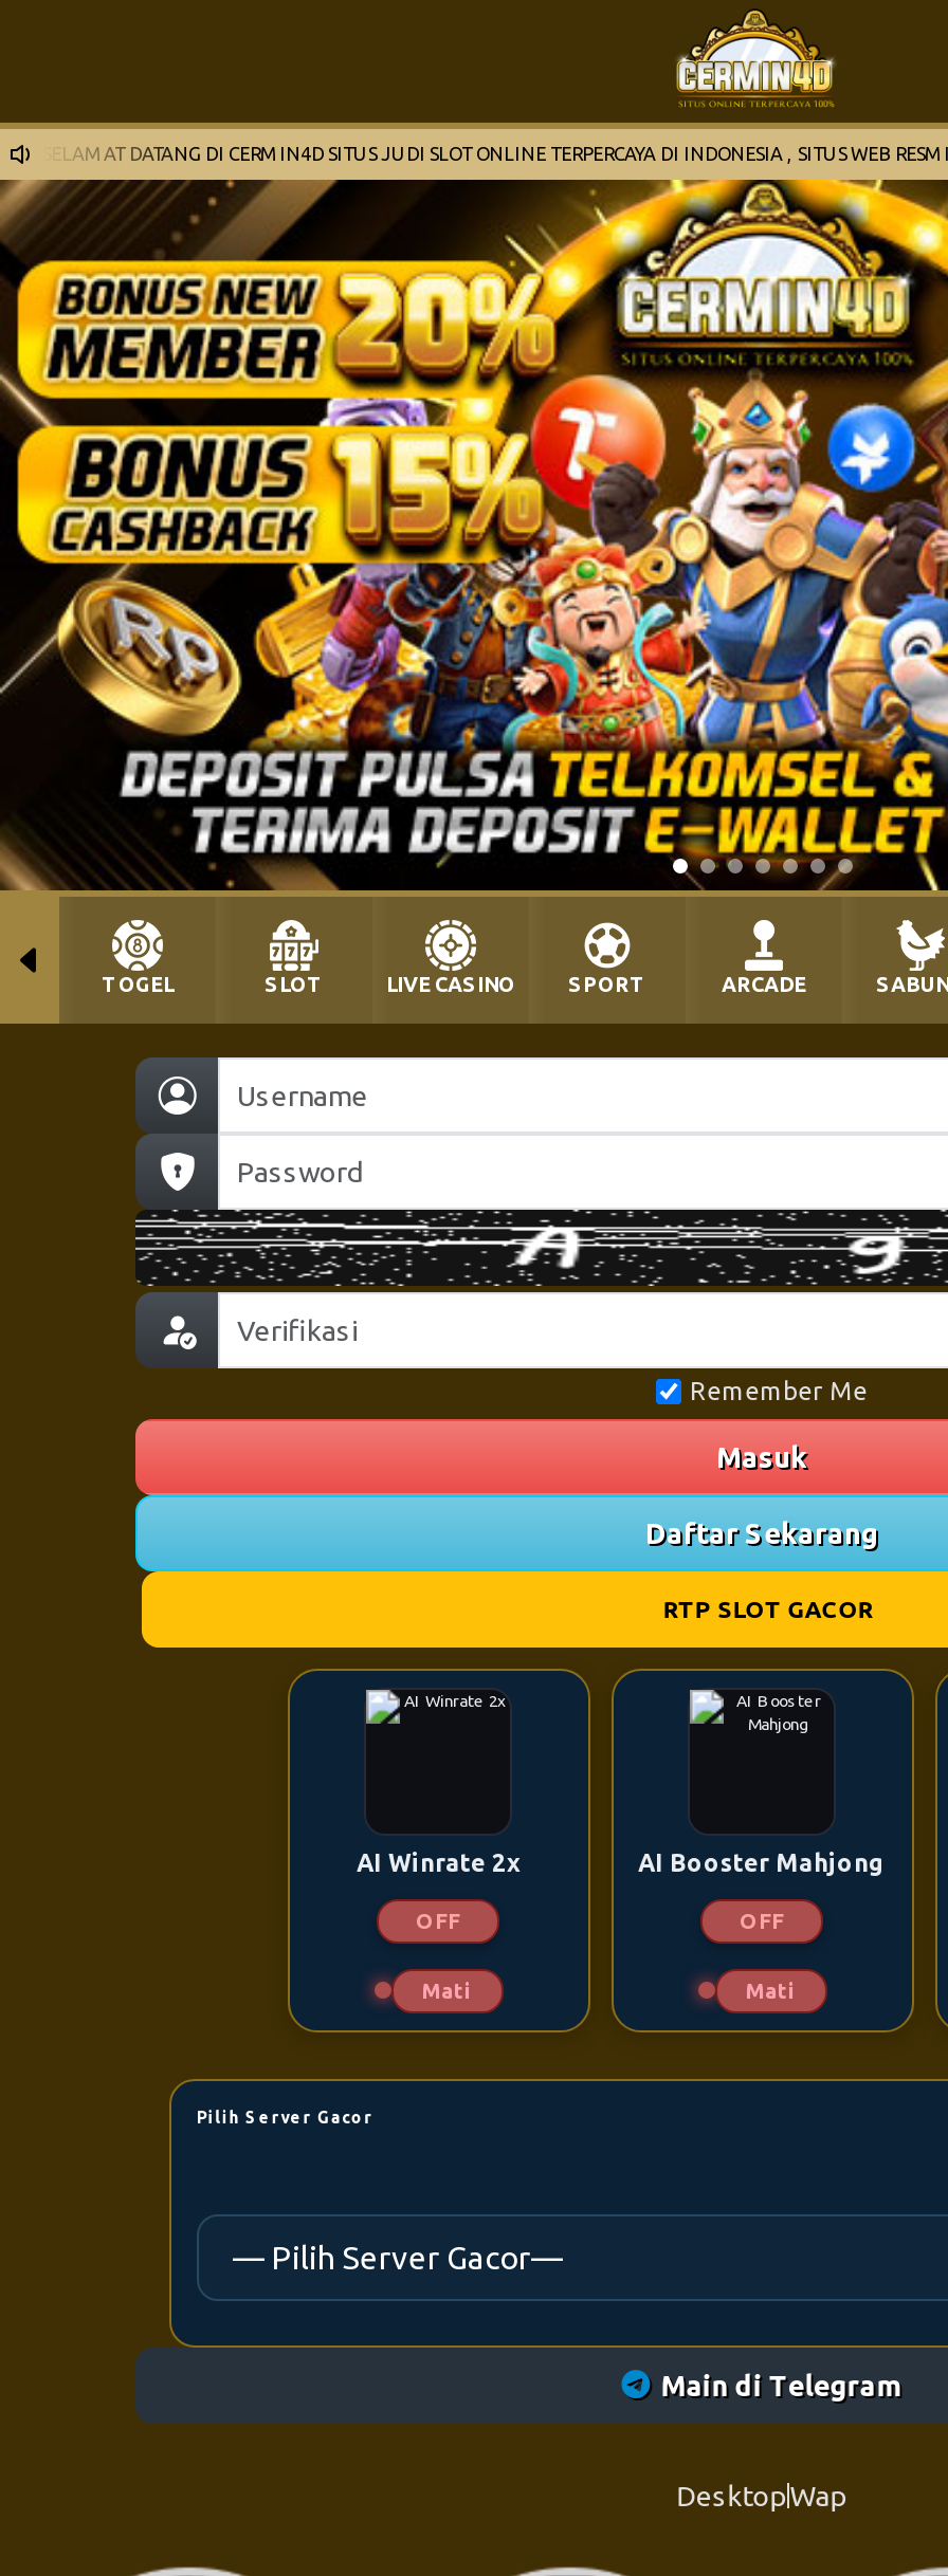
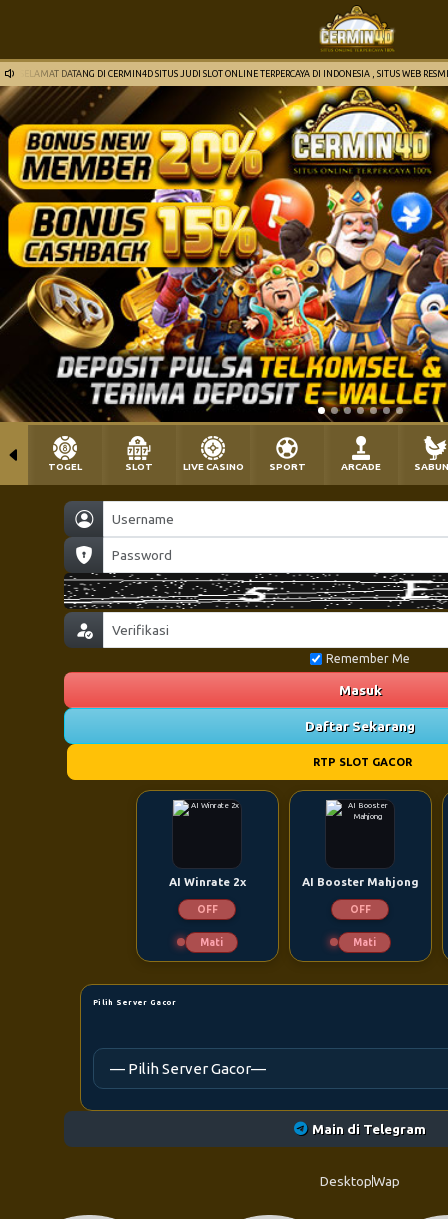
- [image]
+ [image]
